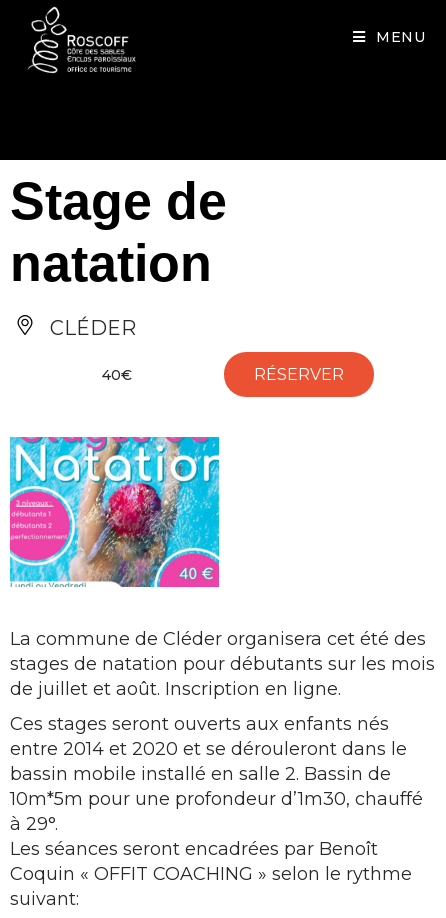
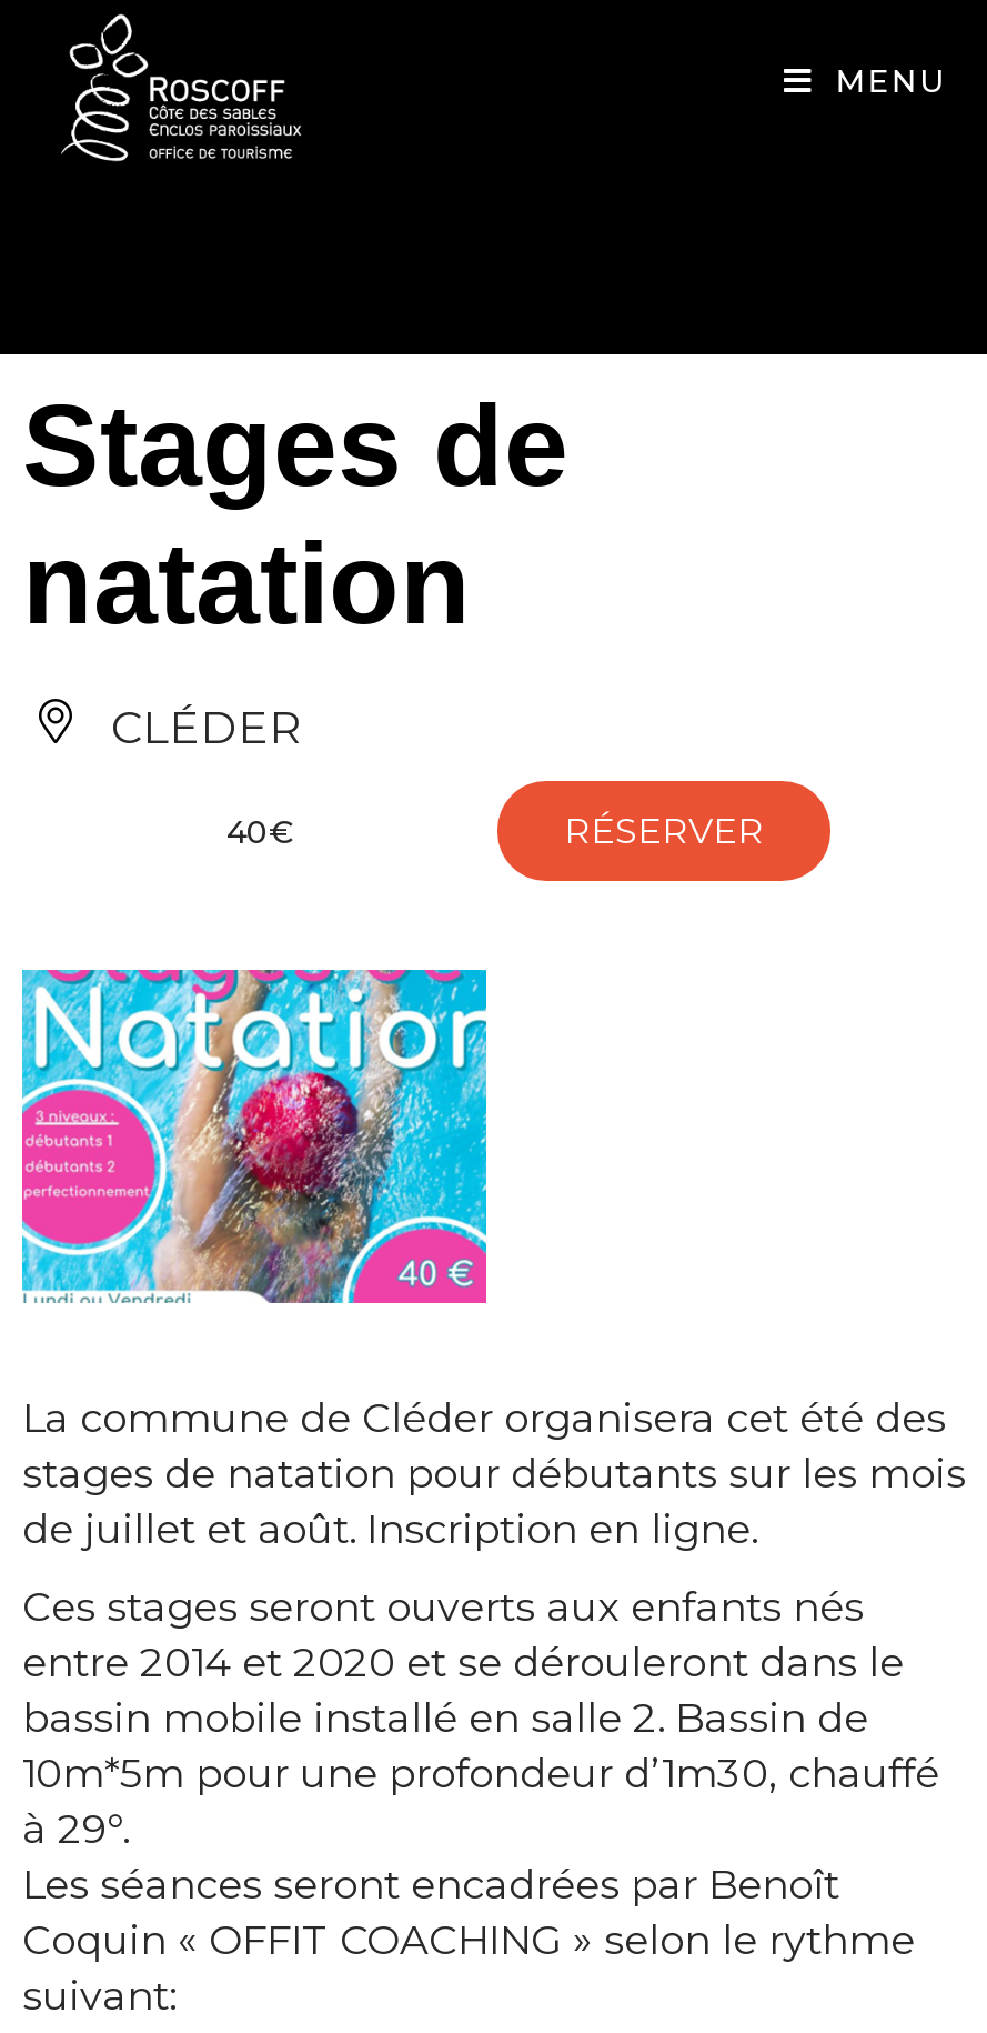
- Stage de
+ Stages de
